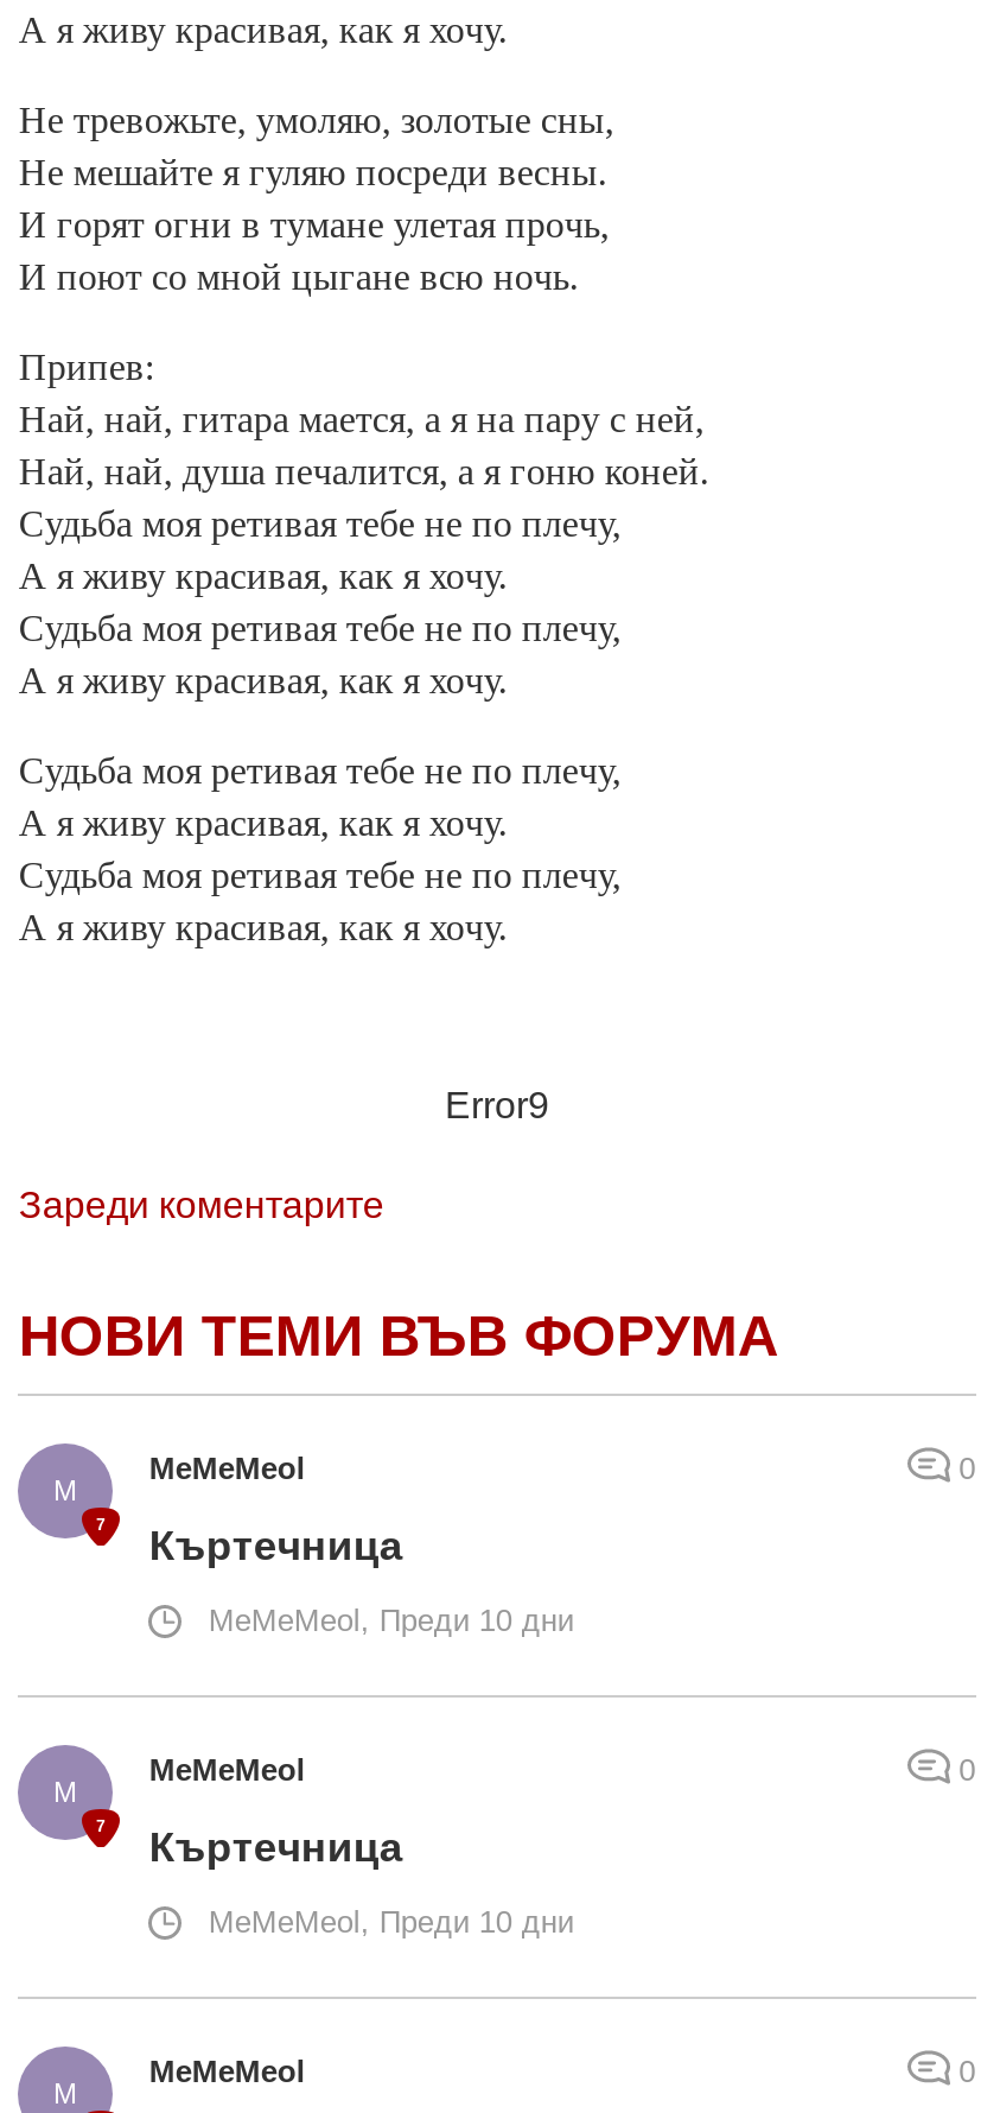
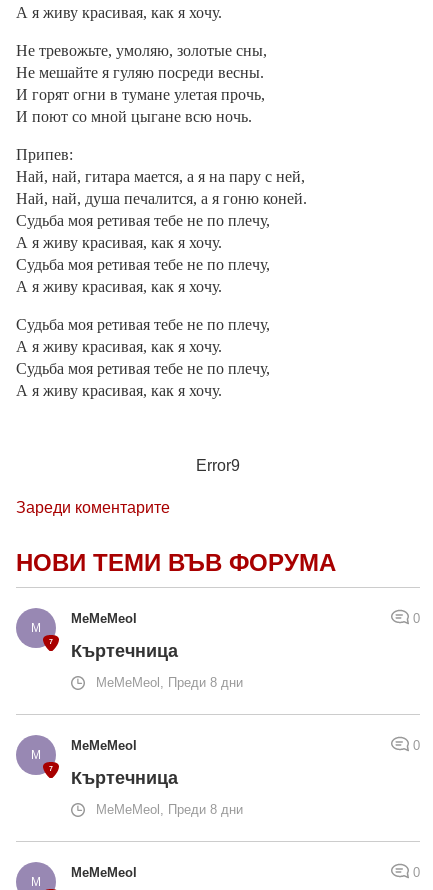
- MeMeMeol, Преди 10 дни
+ MeMeMeol, Преди 8 дни

- MeMeMeol, Преди 10 дни
+ MeMeMeol, Преди 8 дни
